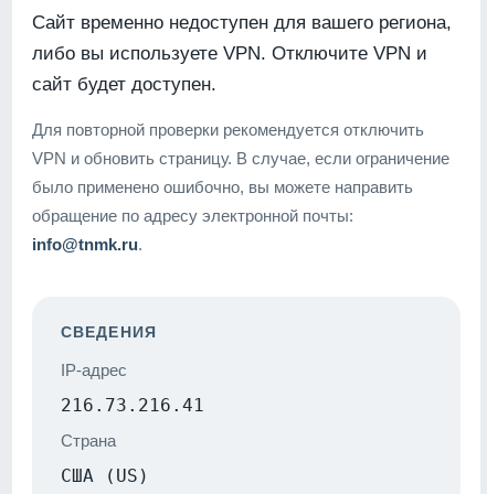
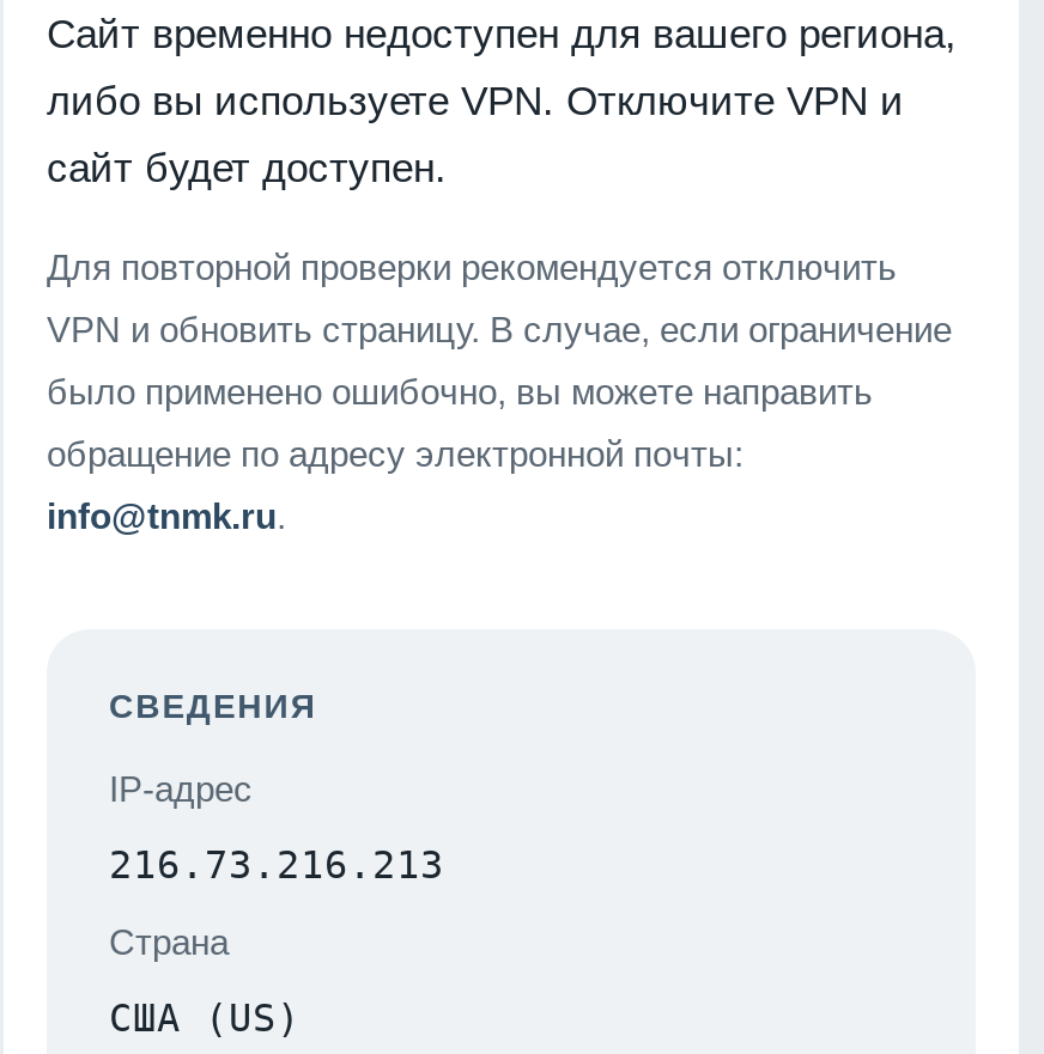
- 216.73.216.41
+ 216.73.216.213
